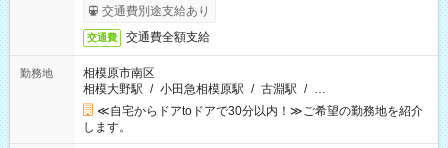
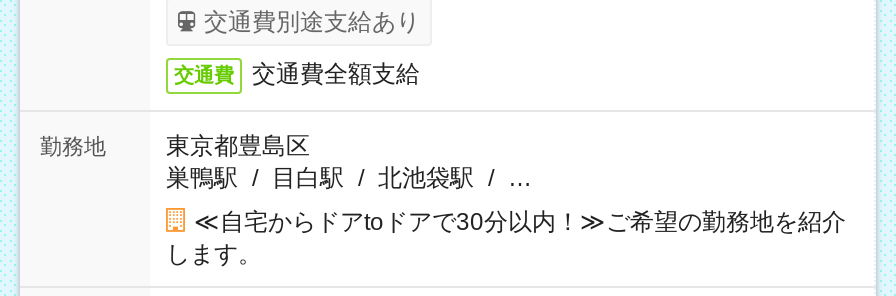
- 相模原市南区
- 相模大野駅 / 小田急相模原駅 / 古淵駅 / …
+ 東京都豊島区
+ 巣鴨駅 / 目白駅 / 北池袋駅 / …
